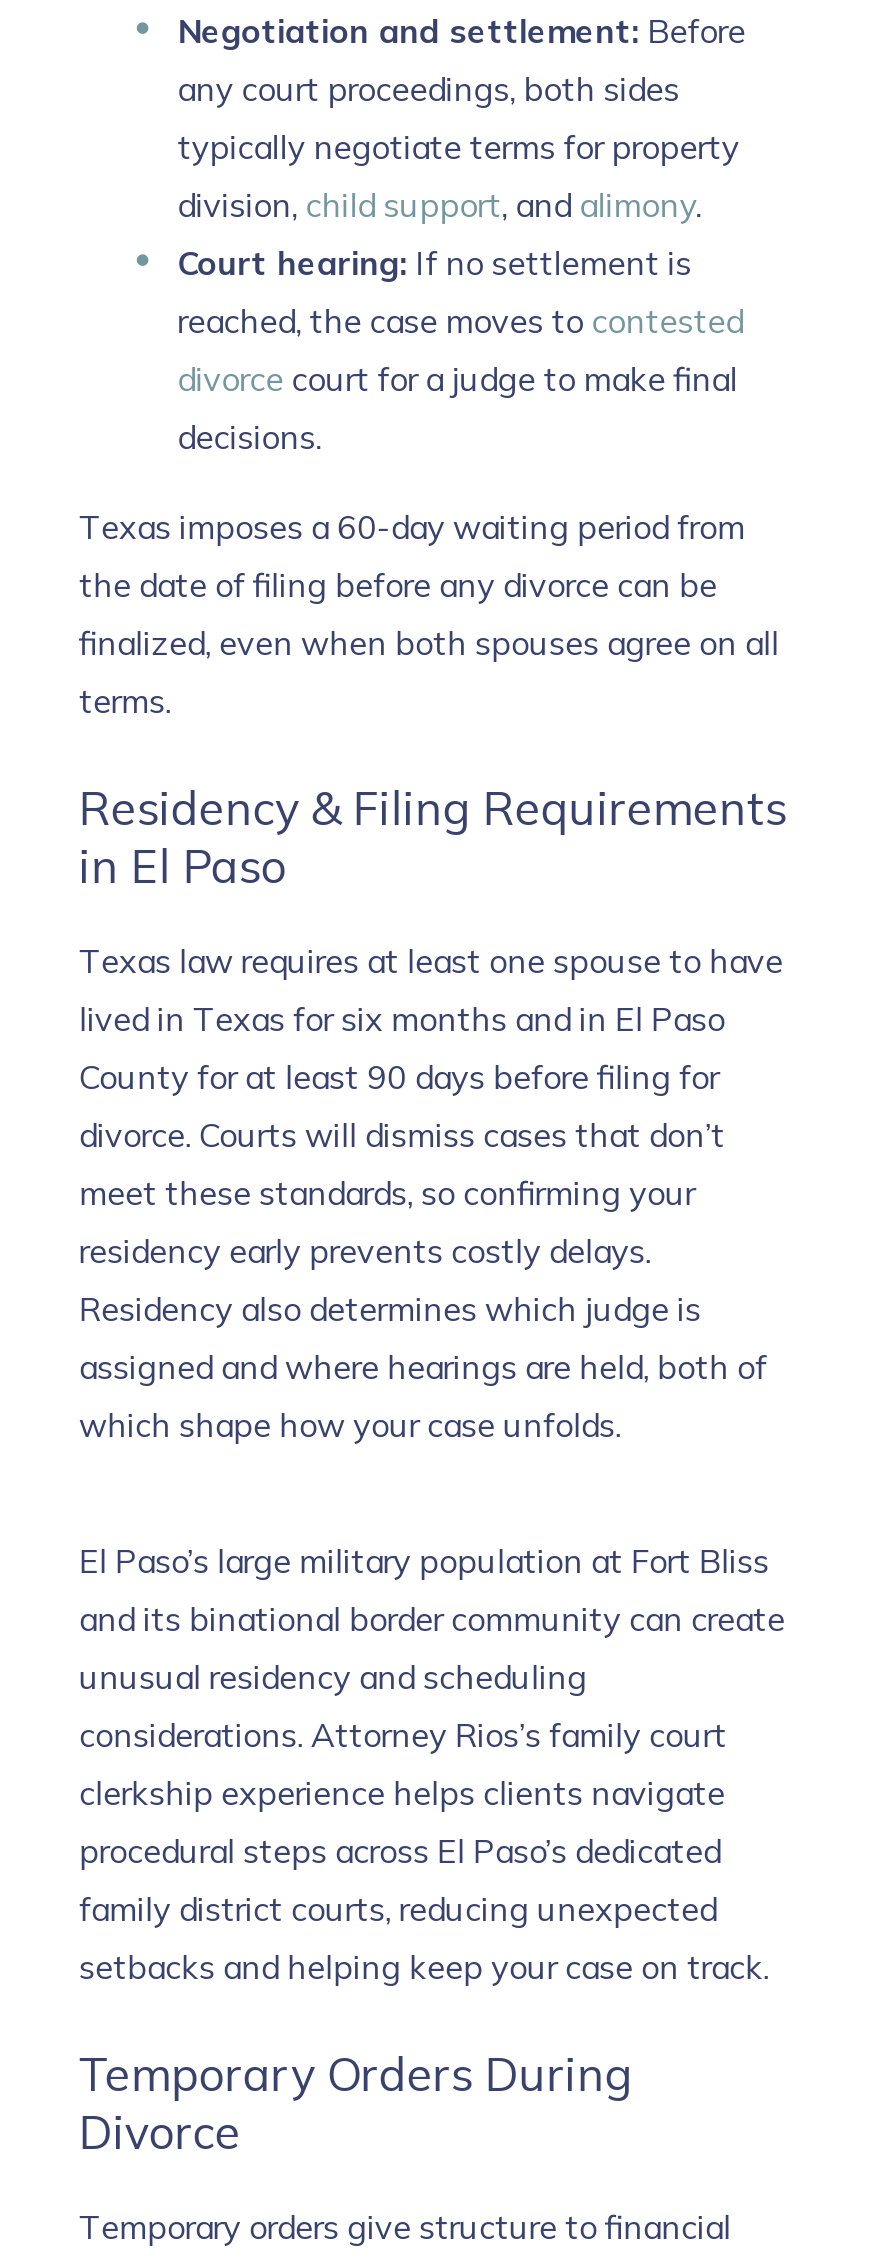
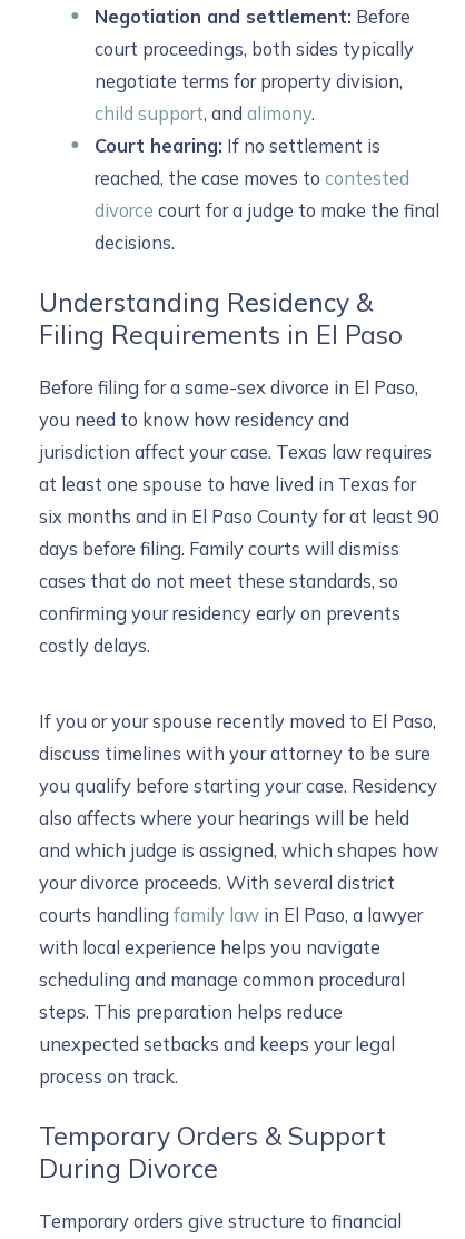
- any court proceedings, both sides
- typically negotiate terms for property
- division, child support, and alimony.
+ court proceedings, both sides typically
+ negotiate terms for property division,
+ child support, and alimony.

- divorce court for a judge to make final
+ divorce court for a judge to make the final

- Texas imposes a 60-day waiting period from
- the date of filing before any divorce can be
- finalized, even when both spouses agree on all
- terms.
- Residency & Filing Requirements
- in El Paso
- Texas law requires at least one spouse to have
- lived in Texas for six months and in El Paso
- County for at least 90 days before filing for
- divorce. Courts will dismiss cases that don’t
- meet these standards, so confirming your
- residency early prevents costly delays.
- Residency also determines which judge is
- assigned and where hearings are held, both of
- which shape how your case unfolds.
- El Paso’s large military population at Fort Bliss
- and its binational border community can create
- unusual residency and scheduling
- considerations. Attorney Rios’s family court
- clerkship experience helps clients navigate
- procedural steps across El Paso’s dedicated
- family district courts, reducing unexpected
- setbacks and helping keep your case on track.
- Temporary Orders During
- Divorce
+ Understanding Residency &
+ Filing Requirements in El Paso
+ Before filing for a same-sex divorce in El Paso,
+ you need to know how residency and
+ jurisdiction affect your case. Texas law requires
+ at least one spouse to have lived in Texas for
+ six months and in El Paso County for at least 90
+ days before filing. Family courts will dismiss
+ cases that do not meet these standards, so
+ confirming your residency early on prevents
+ costly delays.
+ If you or your spouse recently moved to El Paso,
+ discuss timelines with your attorney to be sure
+ you qualify before starting your case. Residency
+ also affects where your hearings will be held
+ and which judge is assigned, which shapes how
+ your divorce proceeds. With several district
+ courts handling family law in El Paso, a lawyer
+ with local experience helps you navigate
+ scheduling and manage common procedural
+ steps. This preparation helps reduce
+ unexpected setbacks and keeps your legal
+ process on track.
+ Temporary Orders & Support
+ During Divorce
